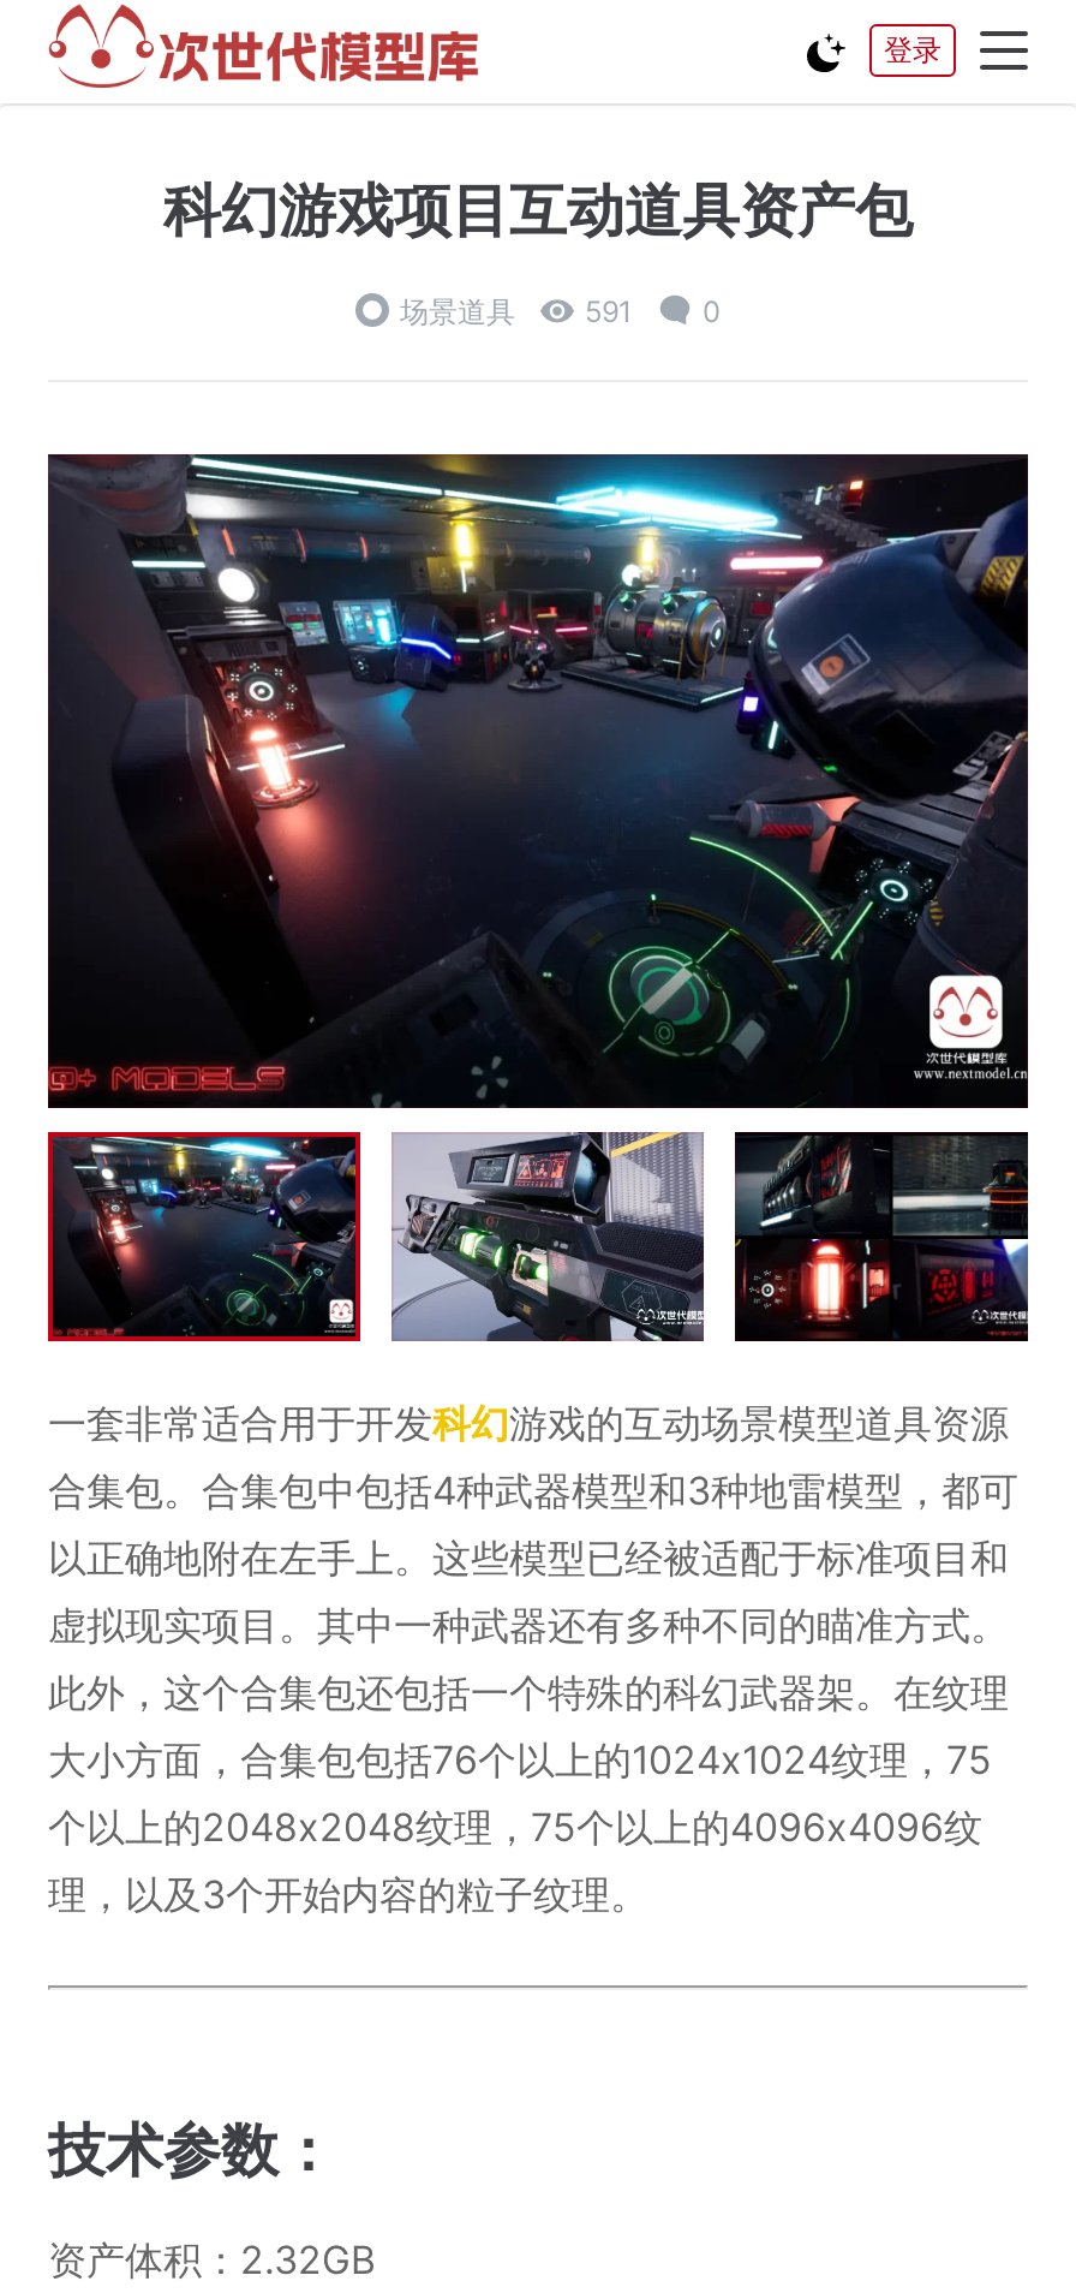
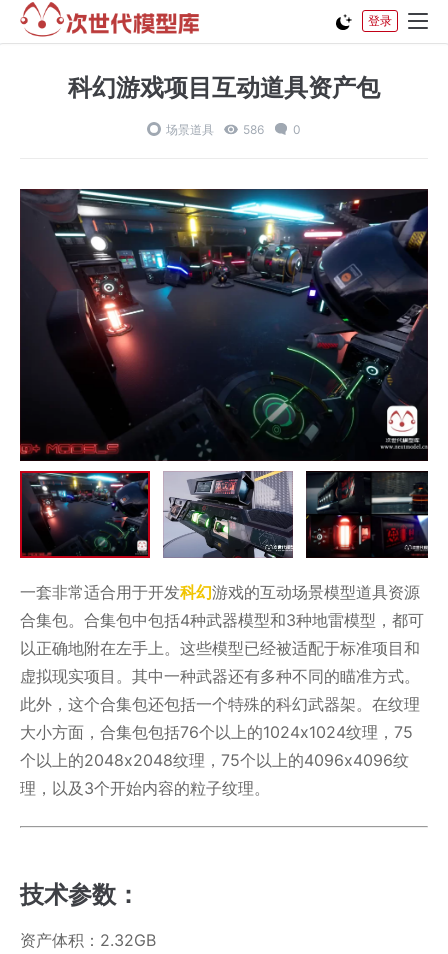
- 场景道具 591 0
+ 场景道具 586 0
